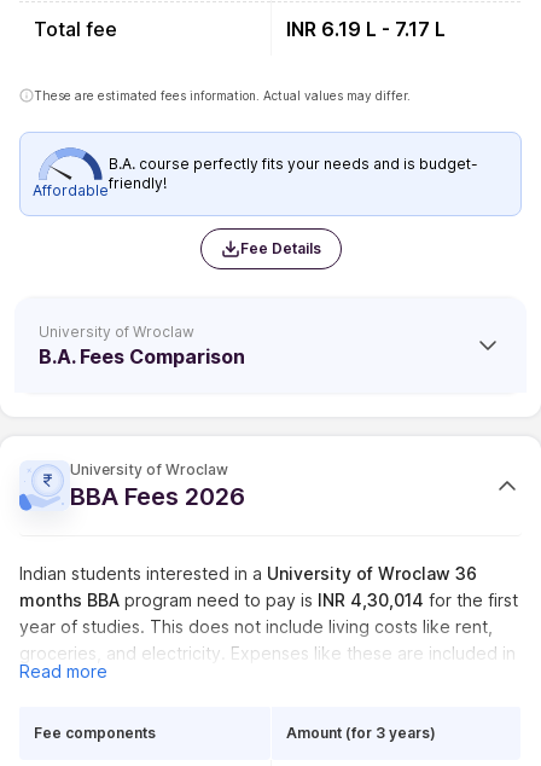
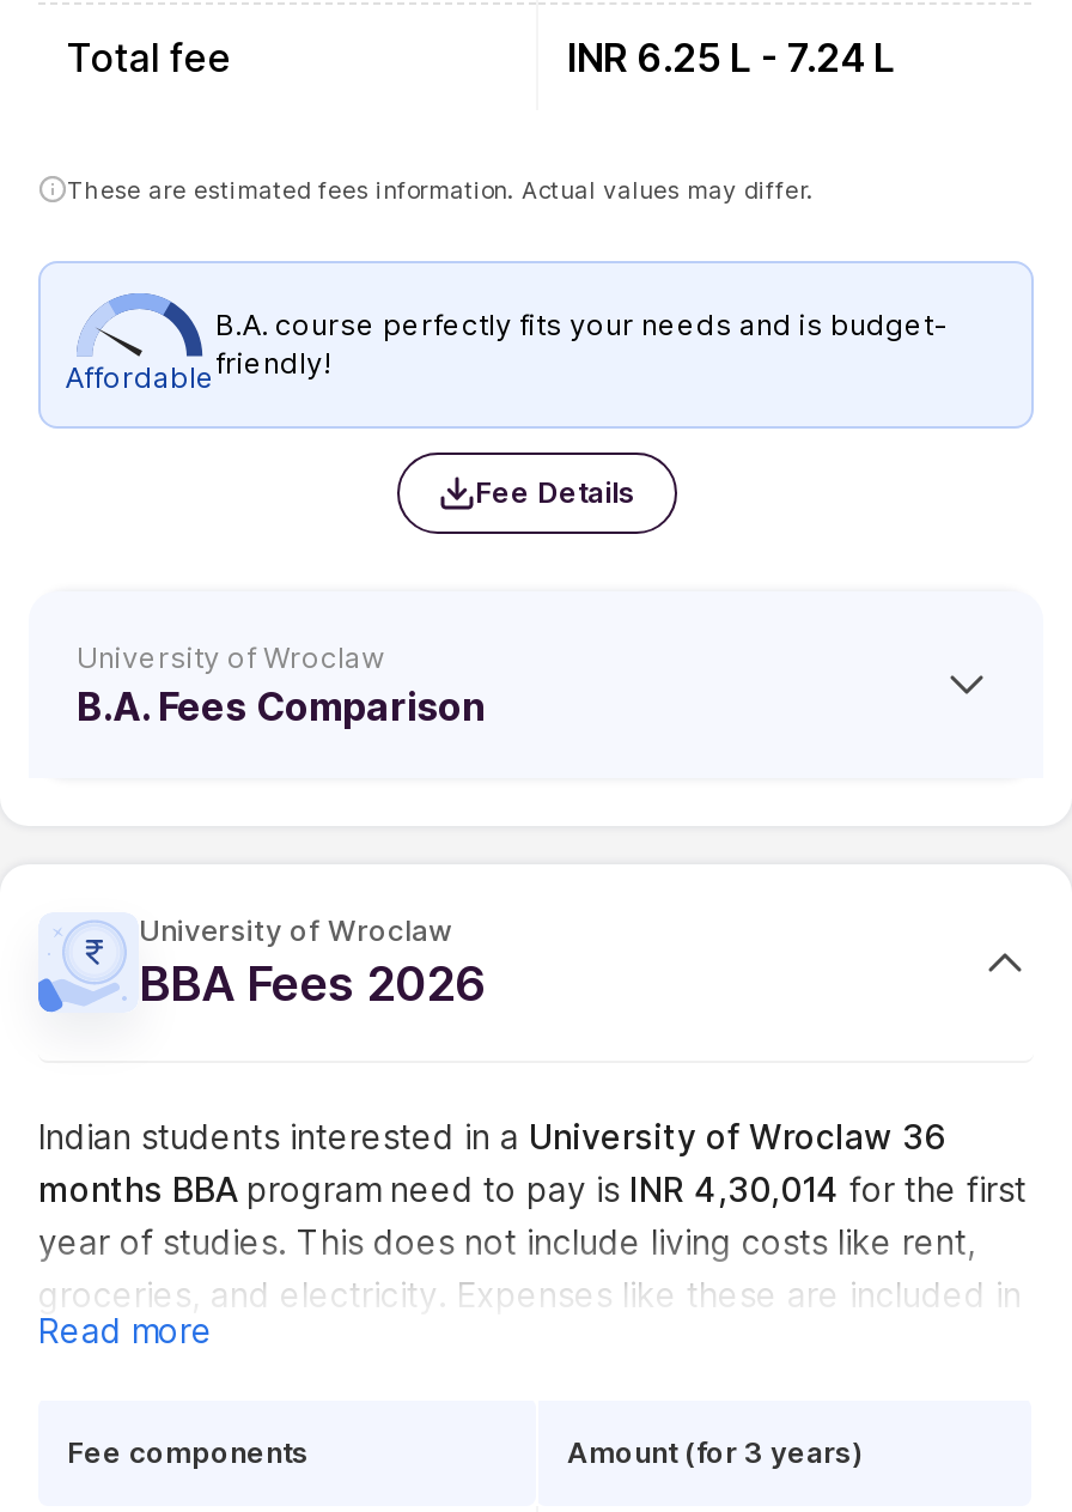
- INR 6.19 L - 7.17 L
+ INR 6.25 L - 7.24 L
